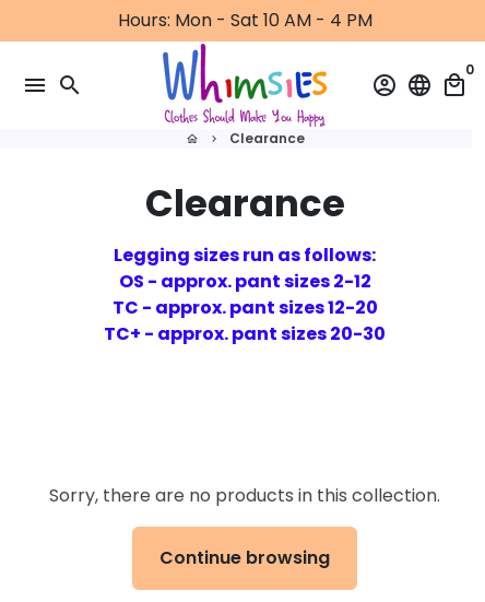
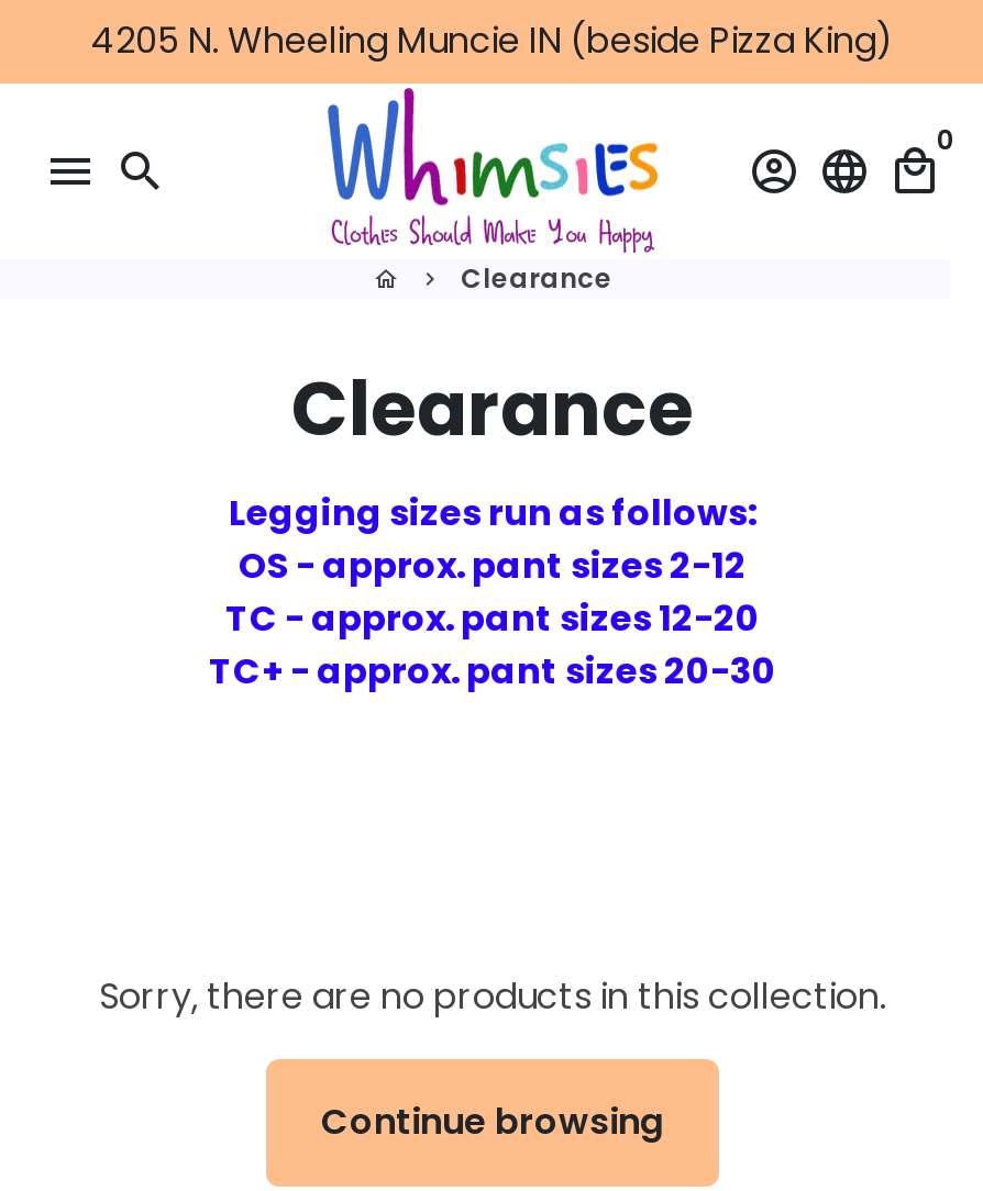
- Hours: Mon - Sat 10 AM - 4 PM
+ 4205 N. Wheeling Muncie IN (beside Pizza King)
